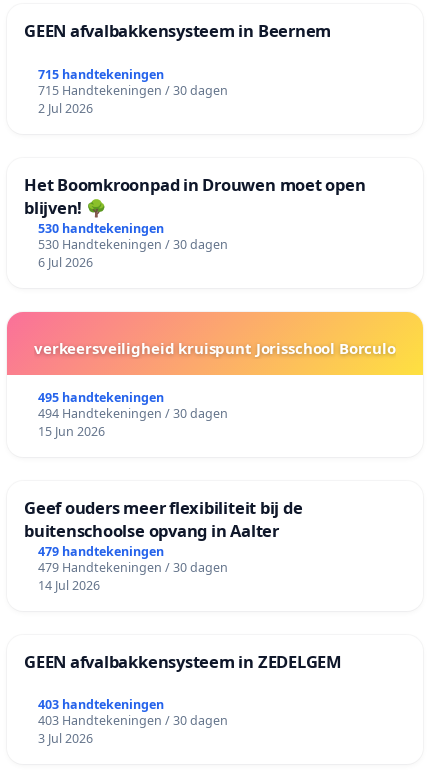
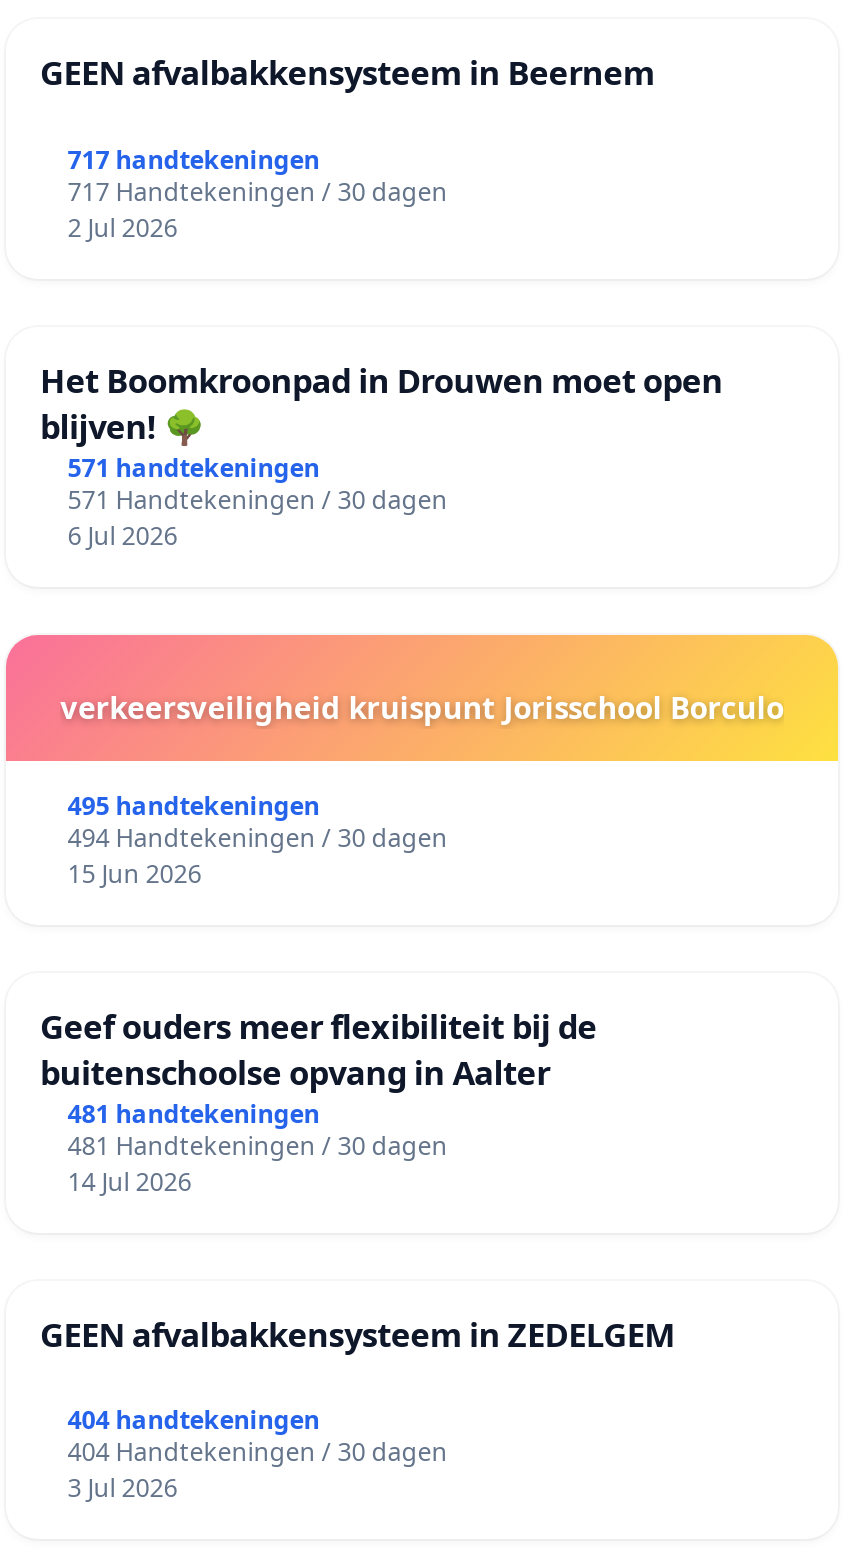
- 715 handtekeningen
+ 717 handtekeningen

- 715 Handtekeningen / 30 dagen
+ 717 Handtekeningen / 30 dagen

- 530 handtekeningen
+ 571 handtekeningen

- 530 Handtekeningen / 30 dagen
+ 571 Handtekeningen / 30 dagen

- 479 handtekeningen
+ 481 handtekeningen

- 479 Handtekeningen / 30 dagen
+ 481 Handtekeningen / 30 dagen

- 403 handtekeningen
+ 404 handtekeningen

- 403 Handtekeningen / 30 dagen
+ 404 Handtekeningen / 30 dagen
